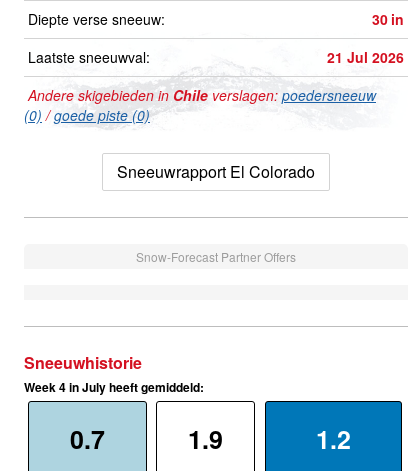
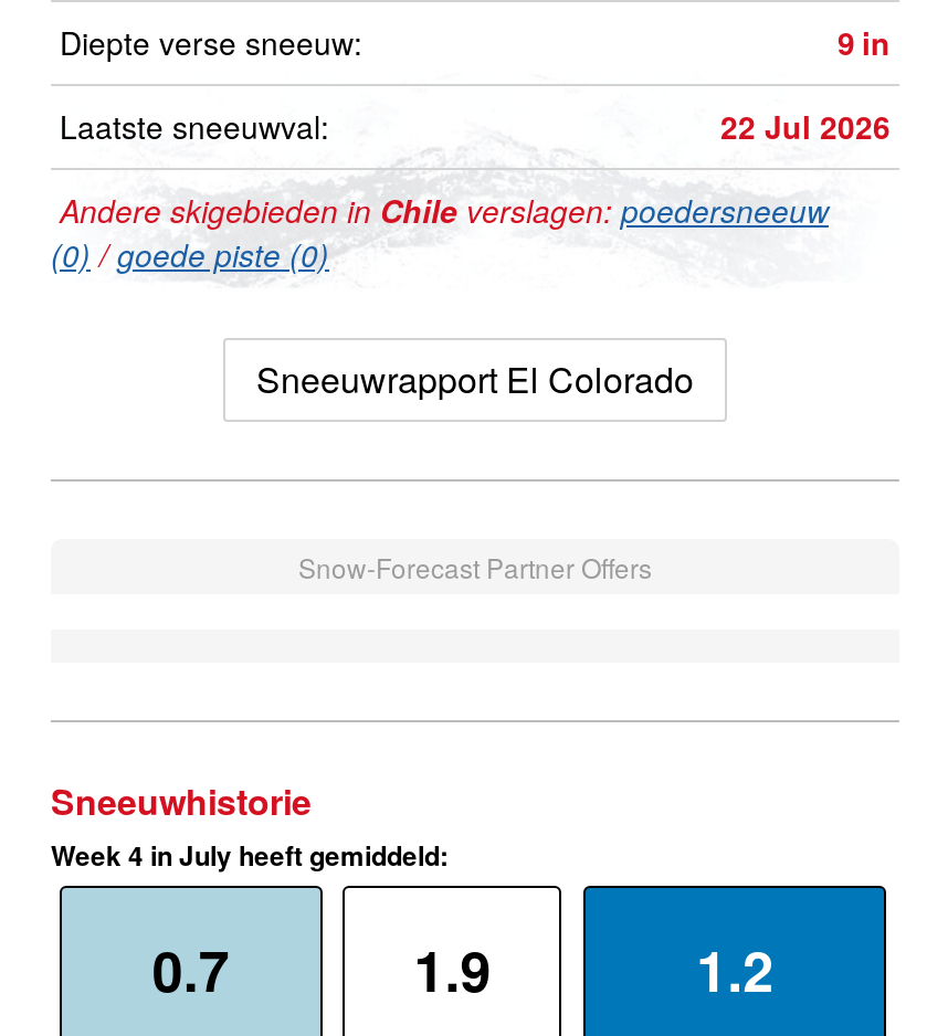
- 30 in
+ 9 in

- 21 Jul 2026
+ 22 Jul 2026
